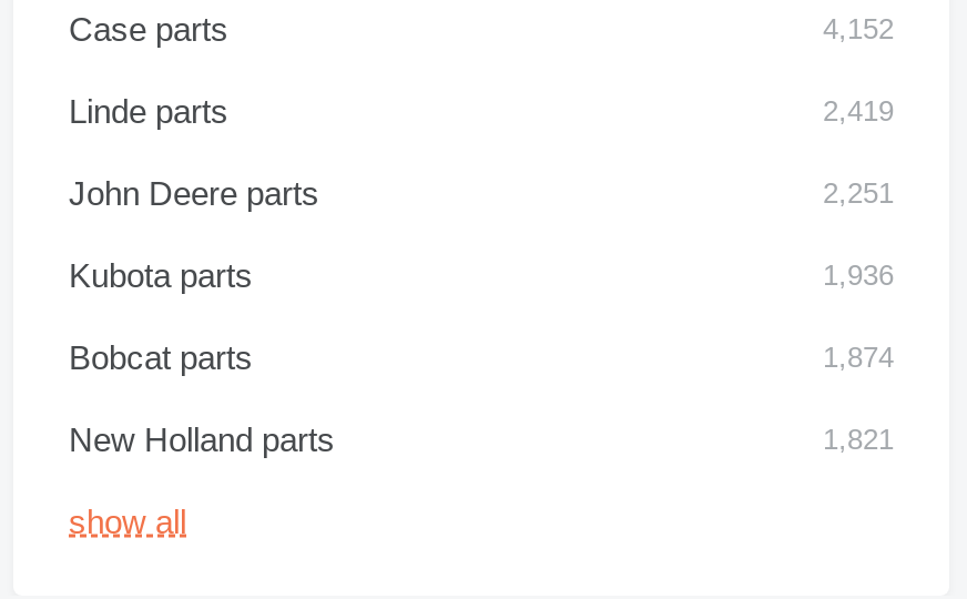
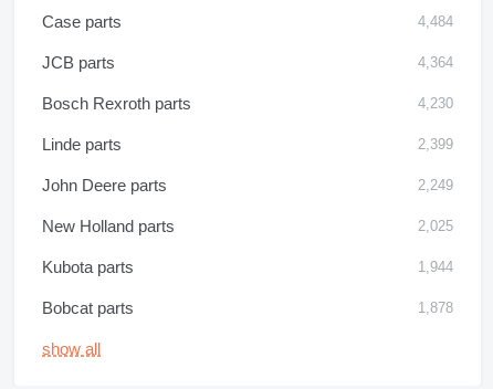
- 4,152
+ 4,484
+ JCB parts
+ 4,364
+ Bosch Rexroth parts
+ 4,230

- 2,419
+ 2,399

- 2,251
- Kubota parts
- 1,936
- Bobcat parts
- 1,874
+ 2,249

- 1,821
+ 2,025
+ Kubota parts
+ 1,944
+ Bobcat parts
+ 1,878
